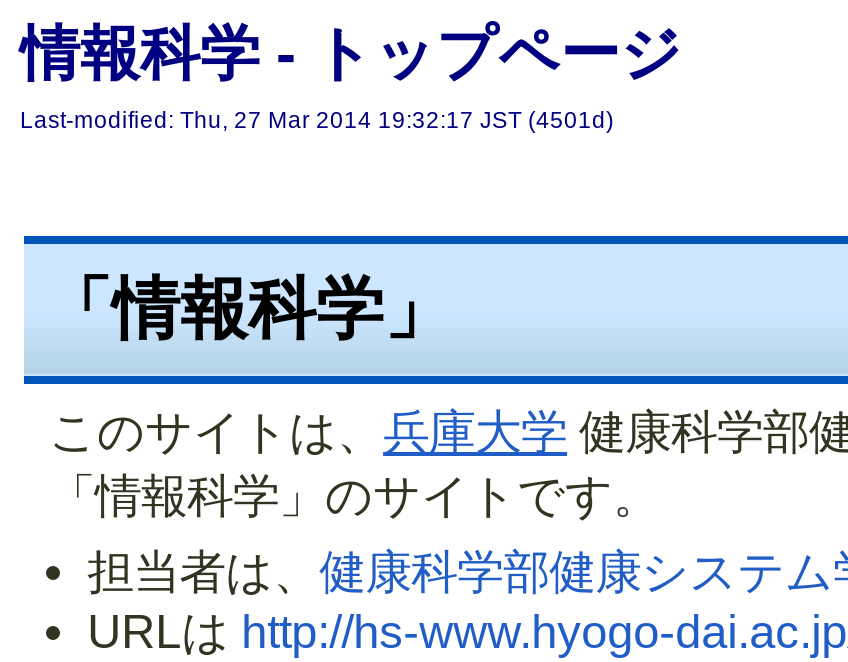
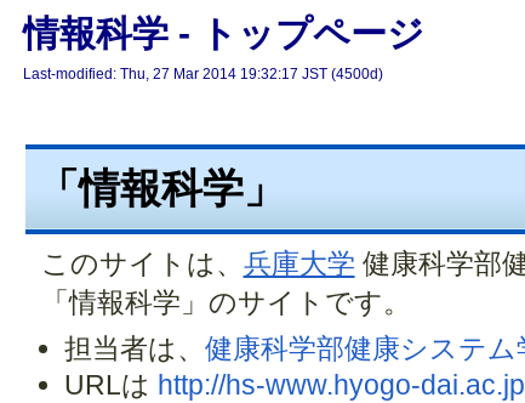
- Last-modified: Thu, 27 Mar 2014 19:32:17 JST (4501d)
+ Last-modified: Thu, 27 Mar 2014 19:32:17 JST (4500d)
